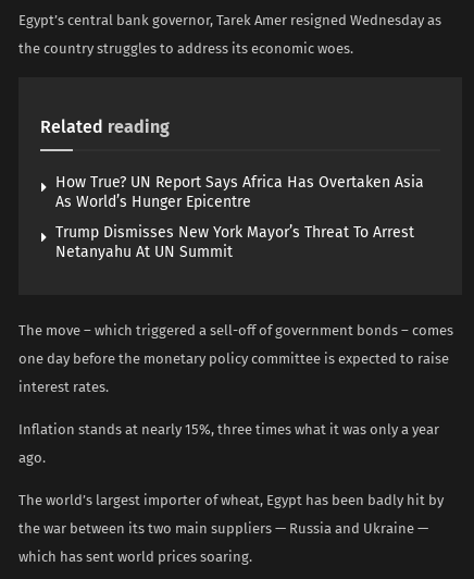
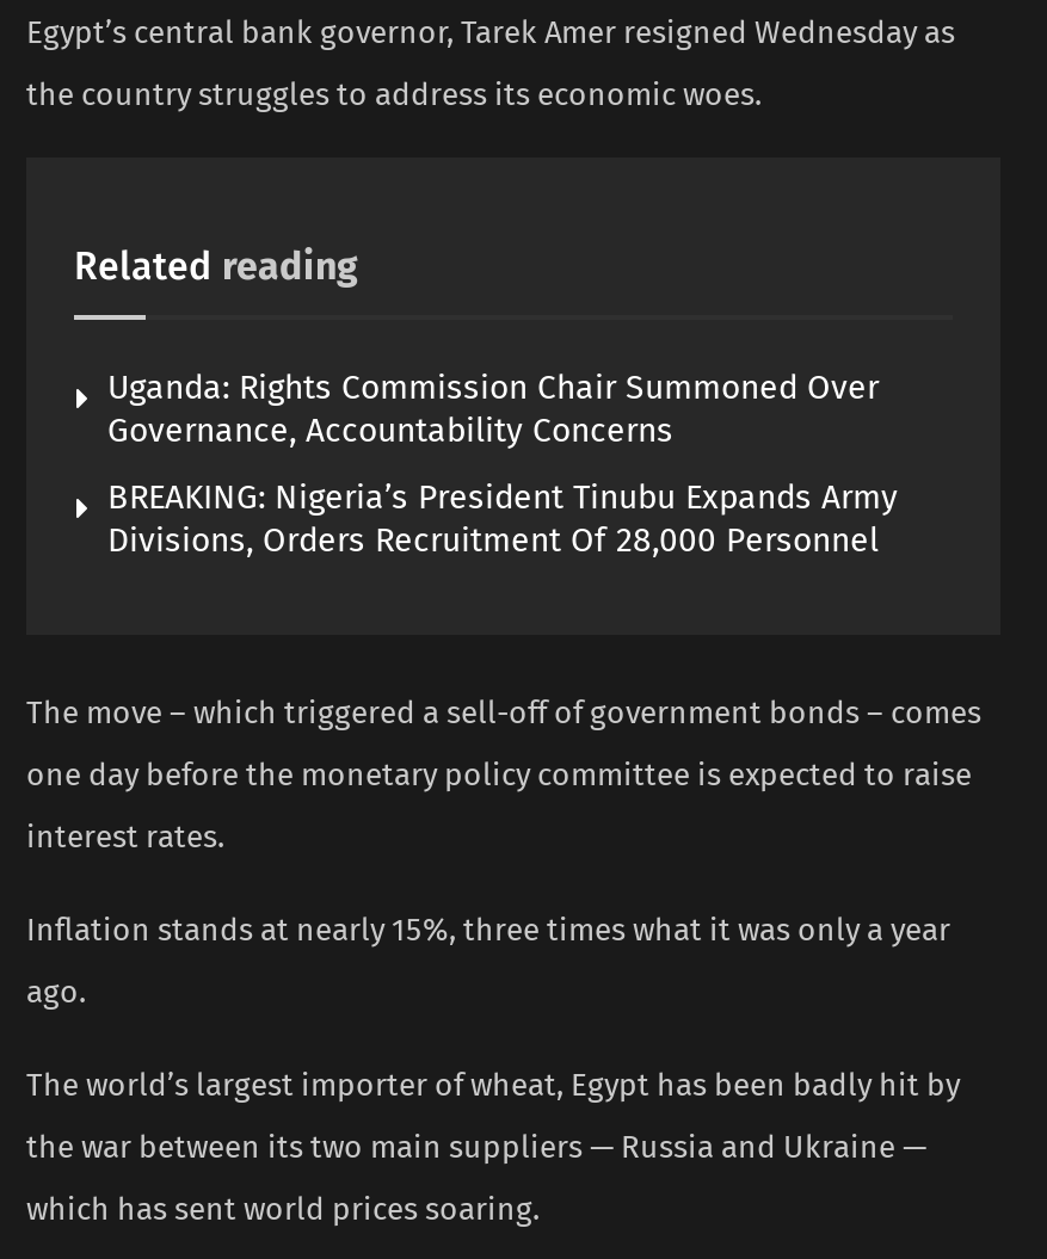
- How True? UN Report Says Africa Has Overtaken Asia
- As World’s Hunger Epicentre
+ Uganda: Rights Commission Chair Summoned Over
+ Governance, Accountability Concerns

- Trump Dismisses New York Mayor’s Threat To Arrest
- Netanyahu At UN Summit
+ BREAKING: Nigeria’s President Tinubu Expands Army
+ Divisions, Orders Recruitment Of 28,000 Personnel
